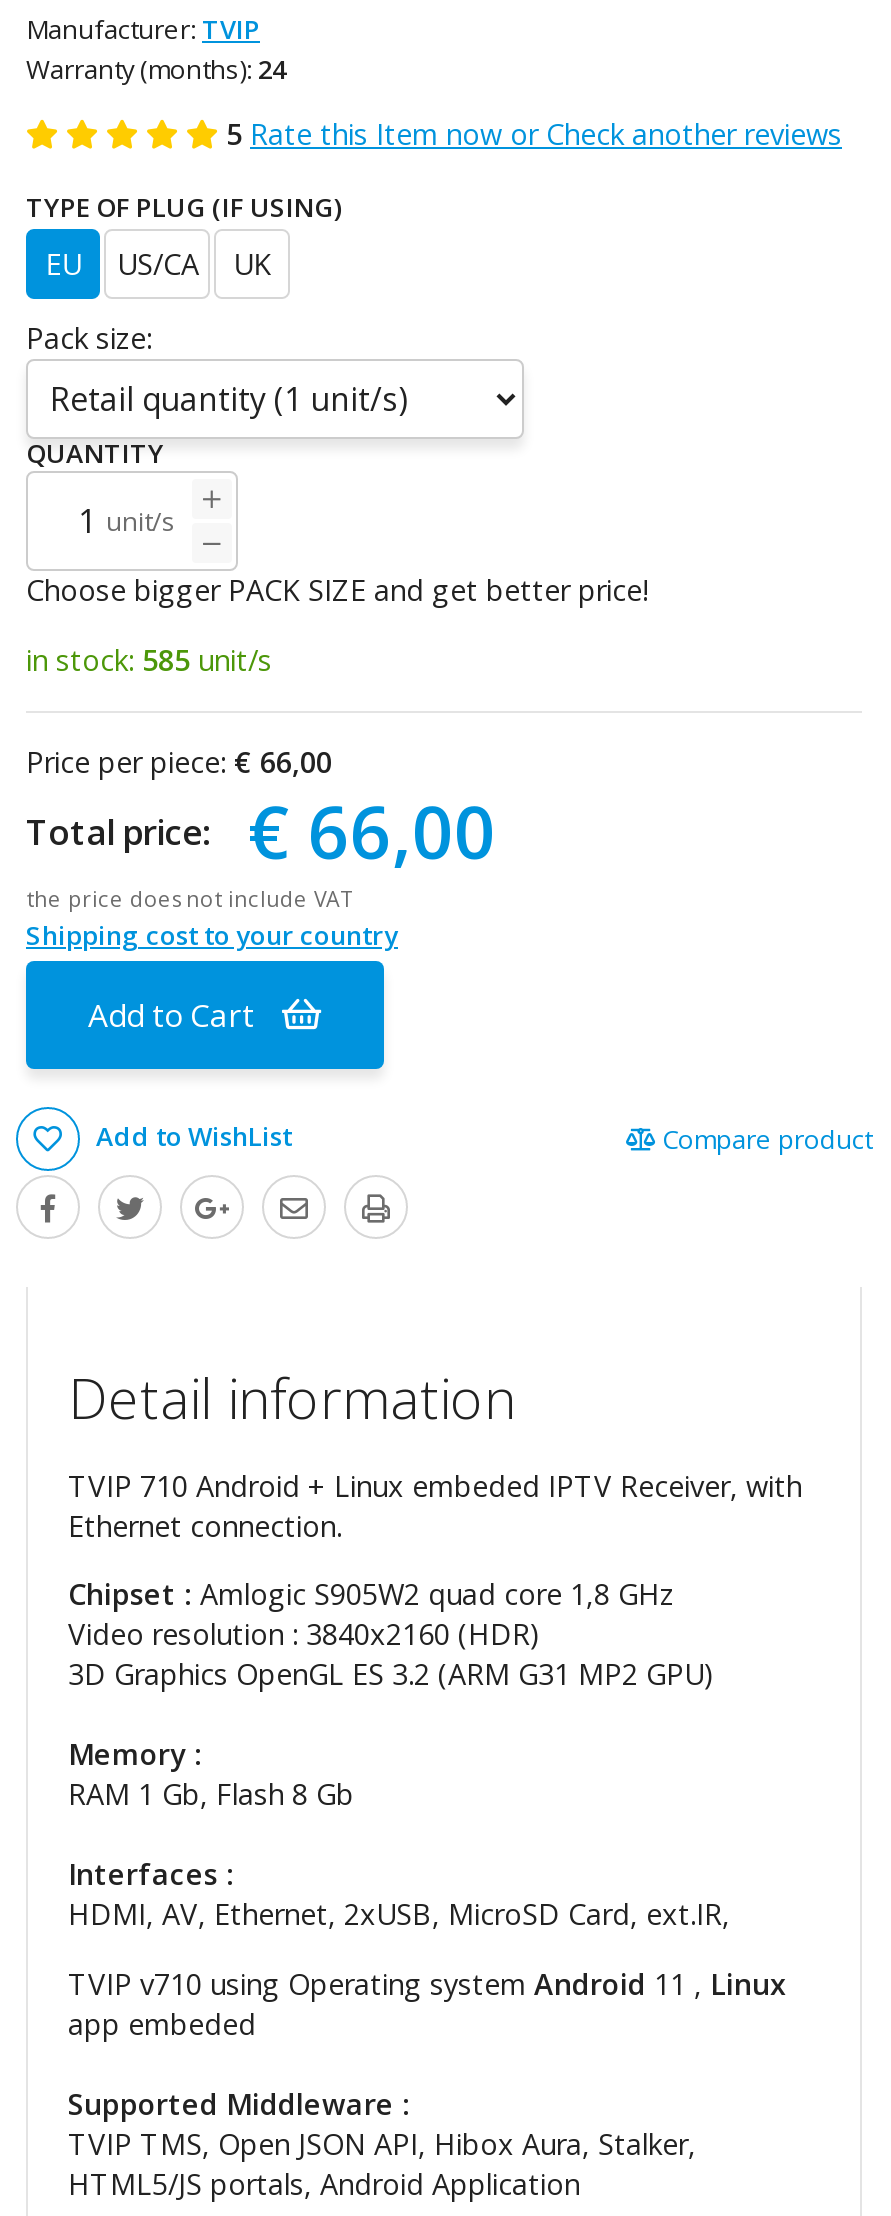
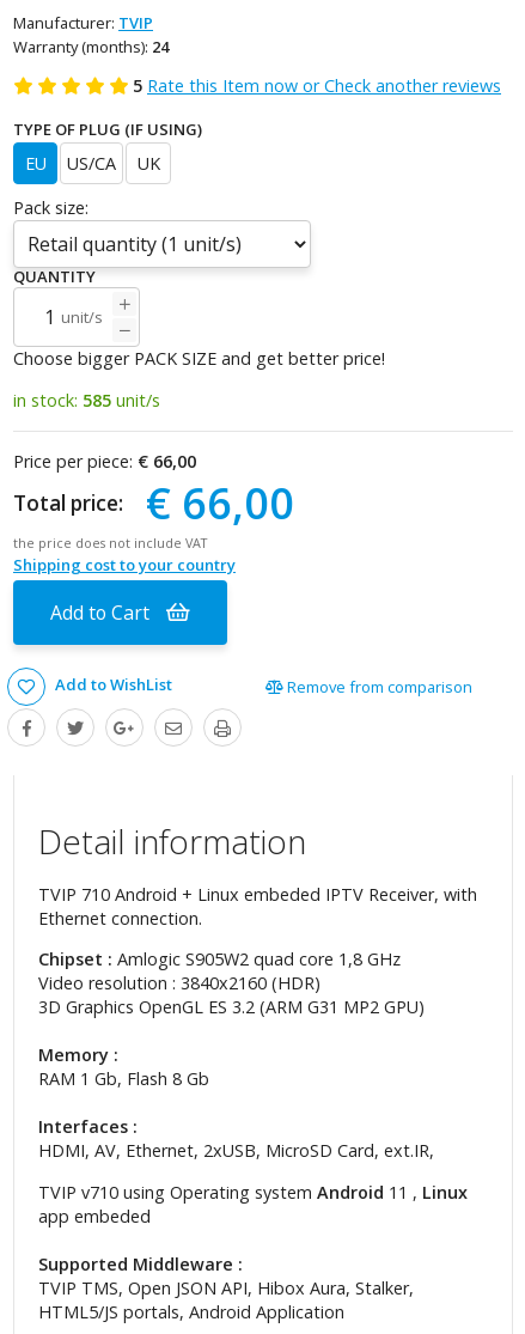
- Compare product
+ Remove from comparison
